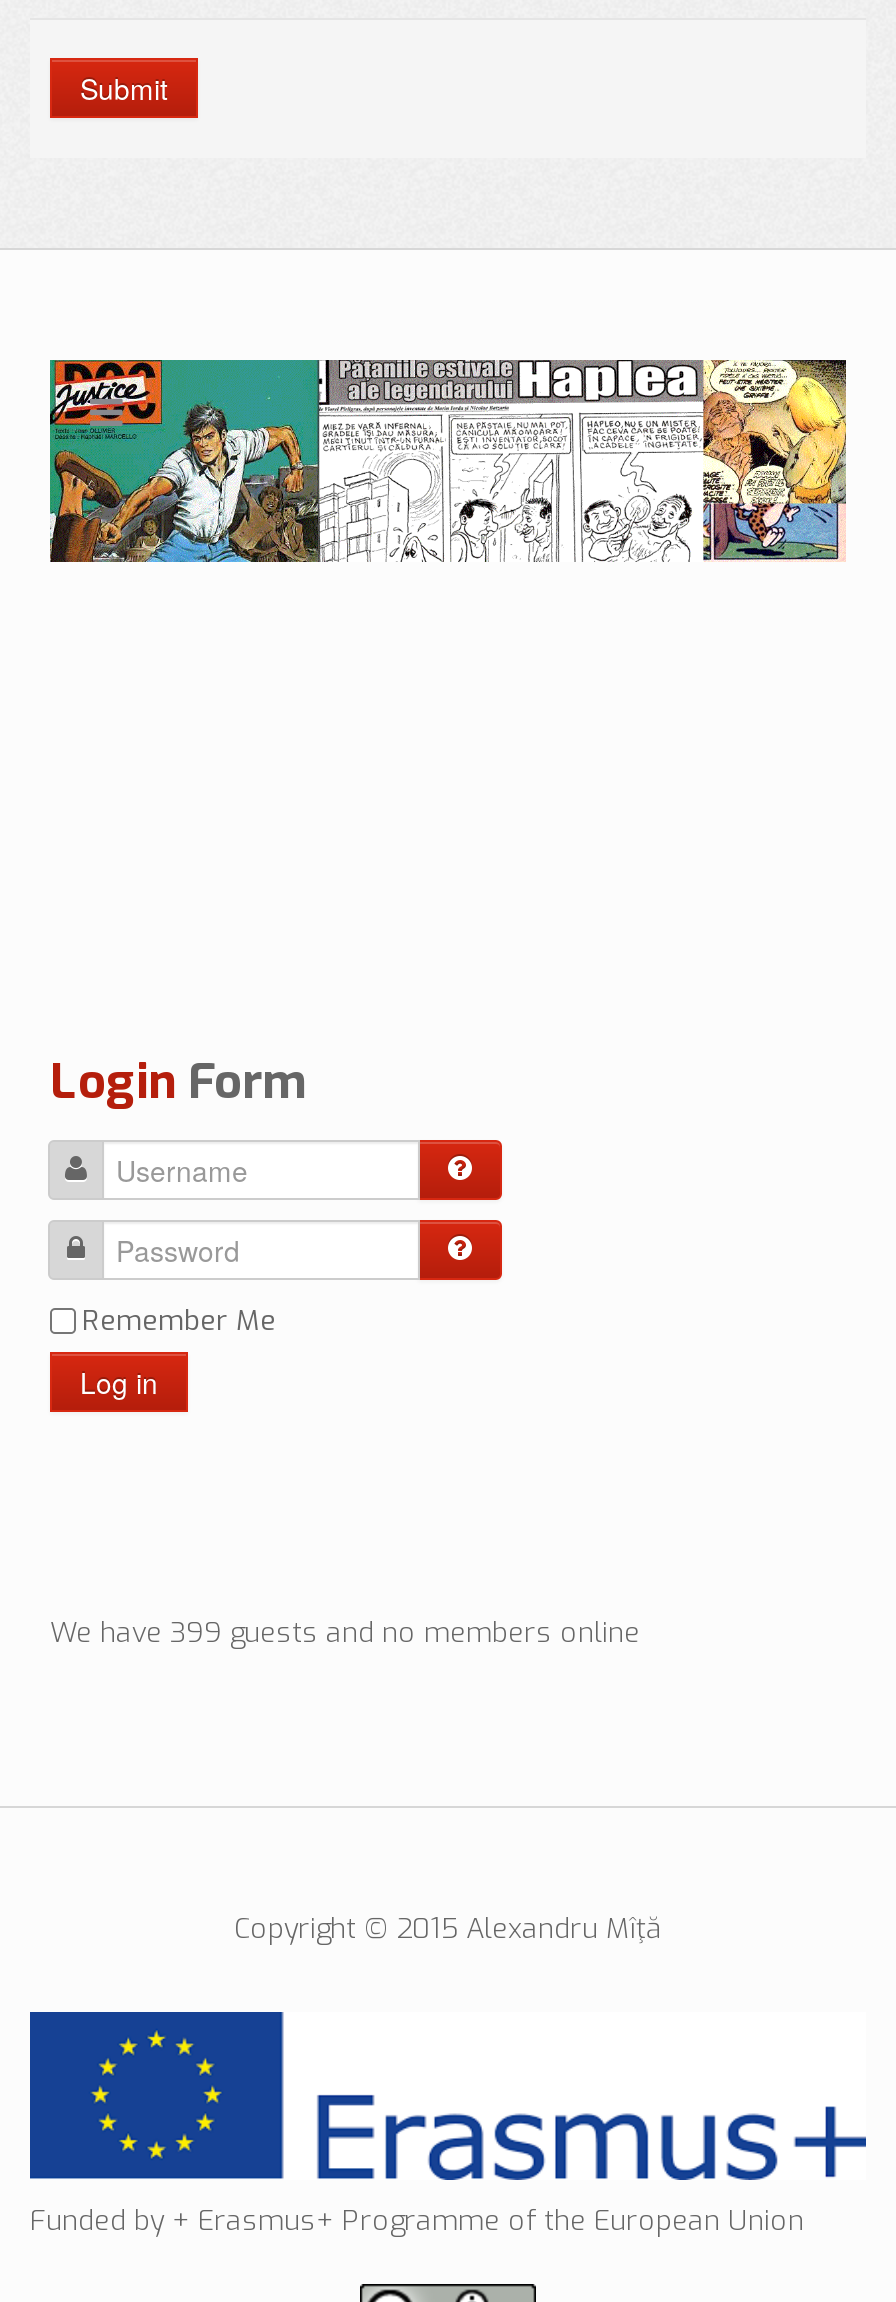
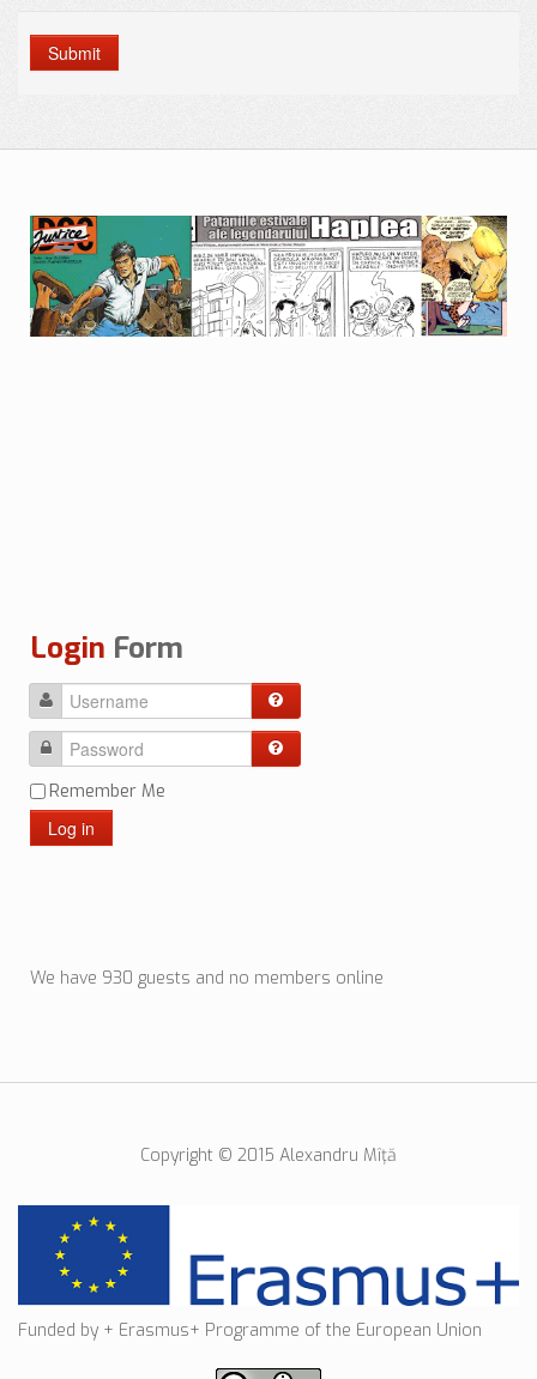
- We have 399 guests and no members online
+ We have 930 guests and no members online
